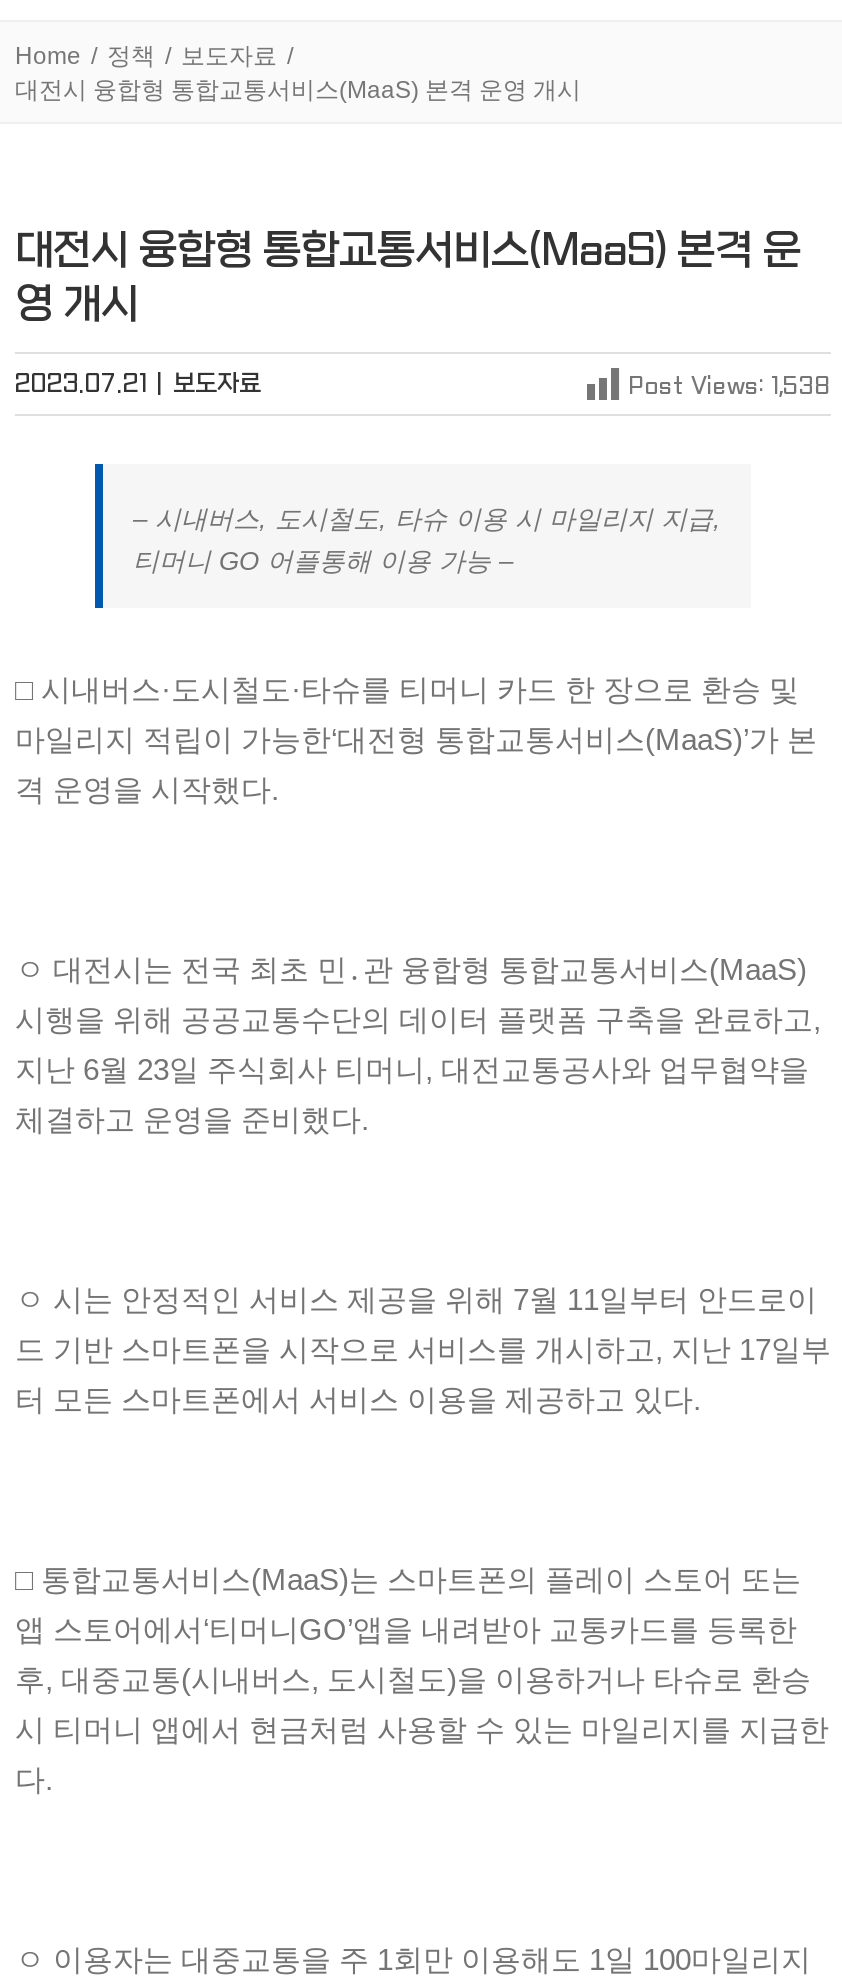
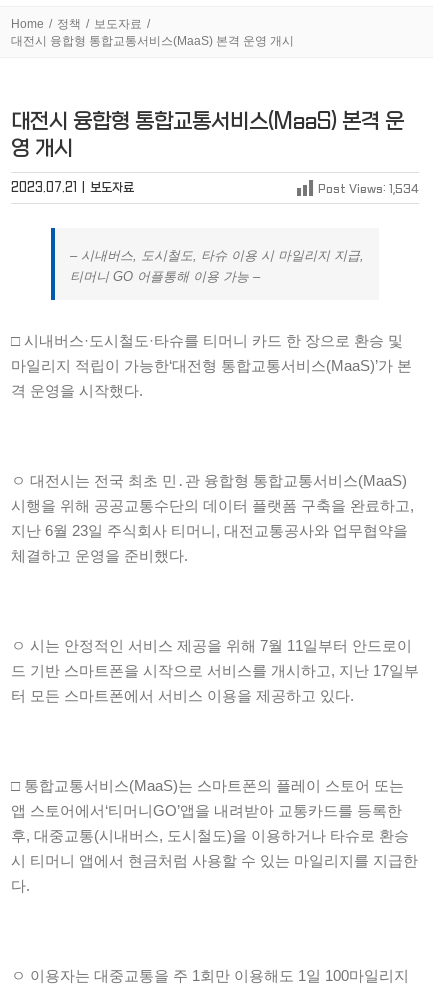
- Post Views: 1,538
+ Post Views: 1,534
